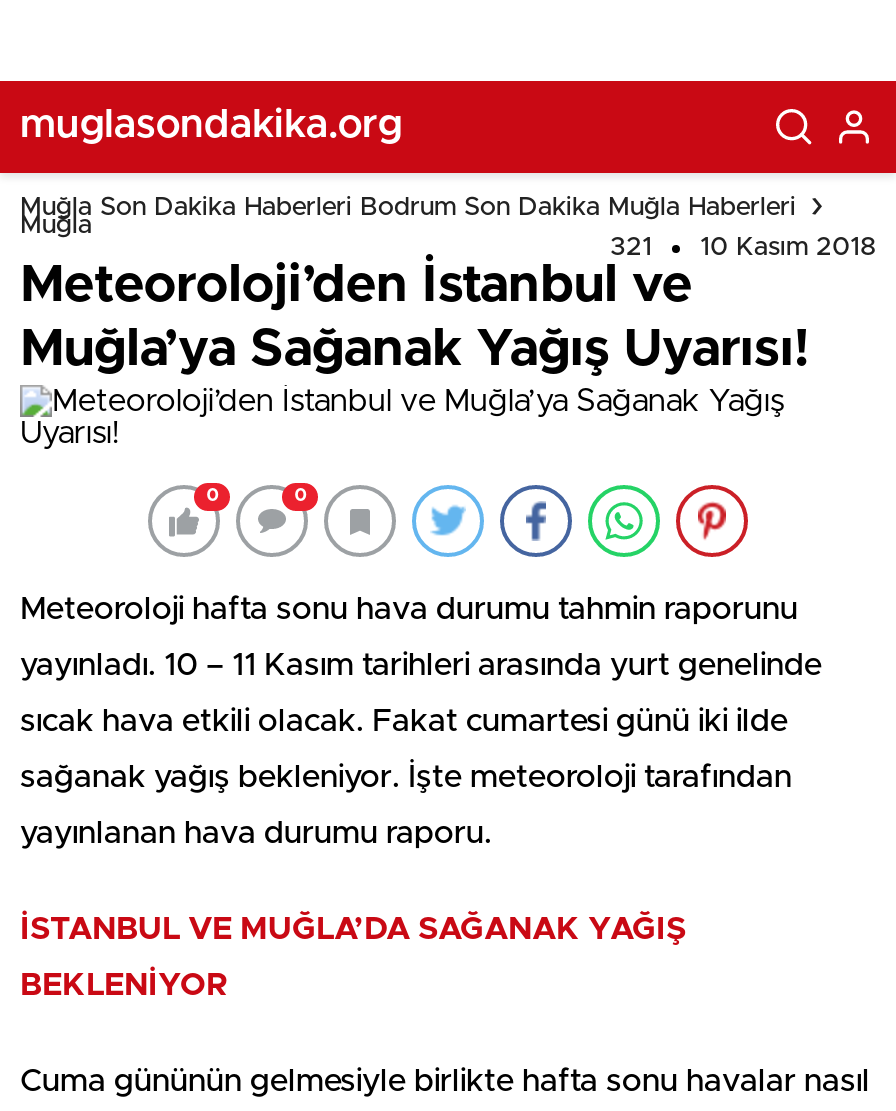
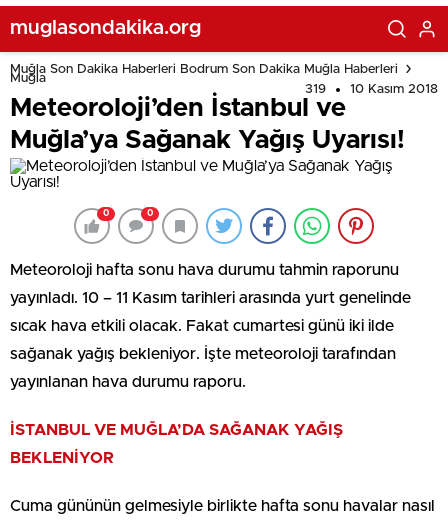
- 321 10 Kasım 2018
+ 319 10 Kasım 2018
